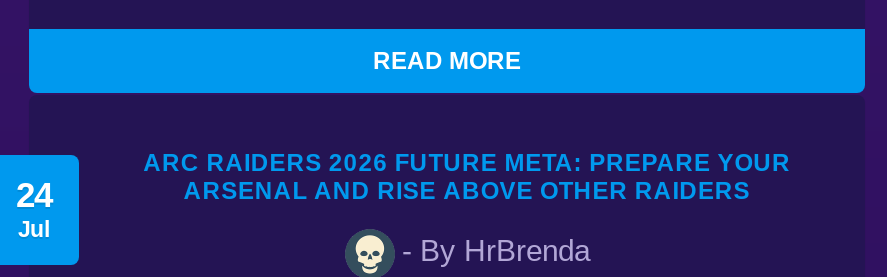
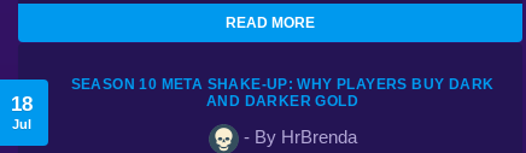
- ARC RAIDERS 2026 FUTURE META: PREPARE YOUR
- ARSENAL AND RISE ABOVE OTHER RAIDERS
+ SEASON 10 META SHAKE-UP: WHY PLAYERS BUY DARK
+ AND DARKER GOLD

- 24
+ 18
